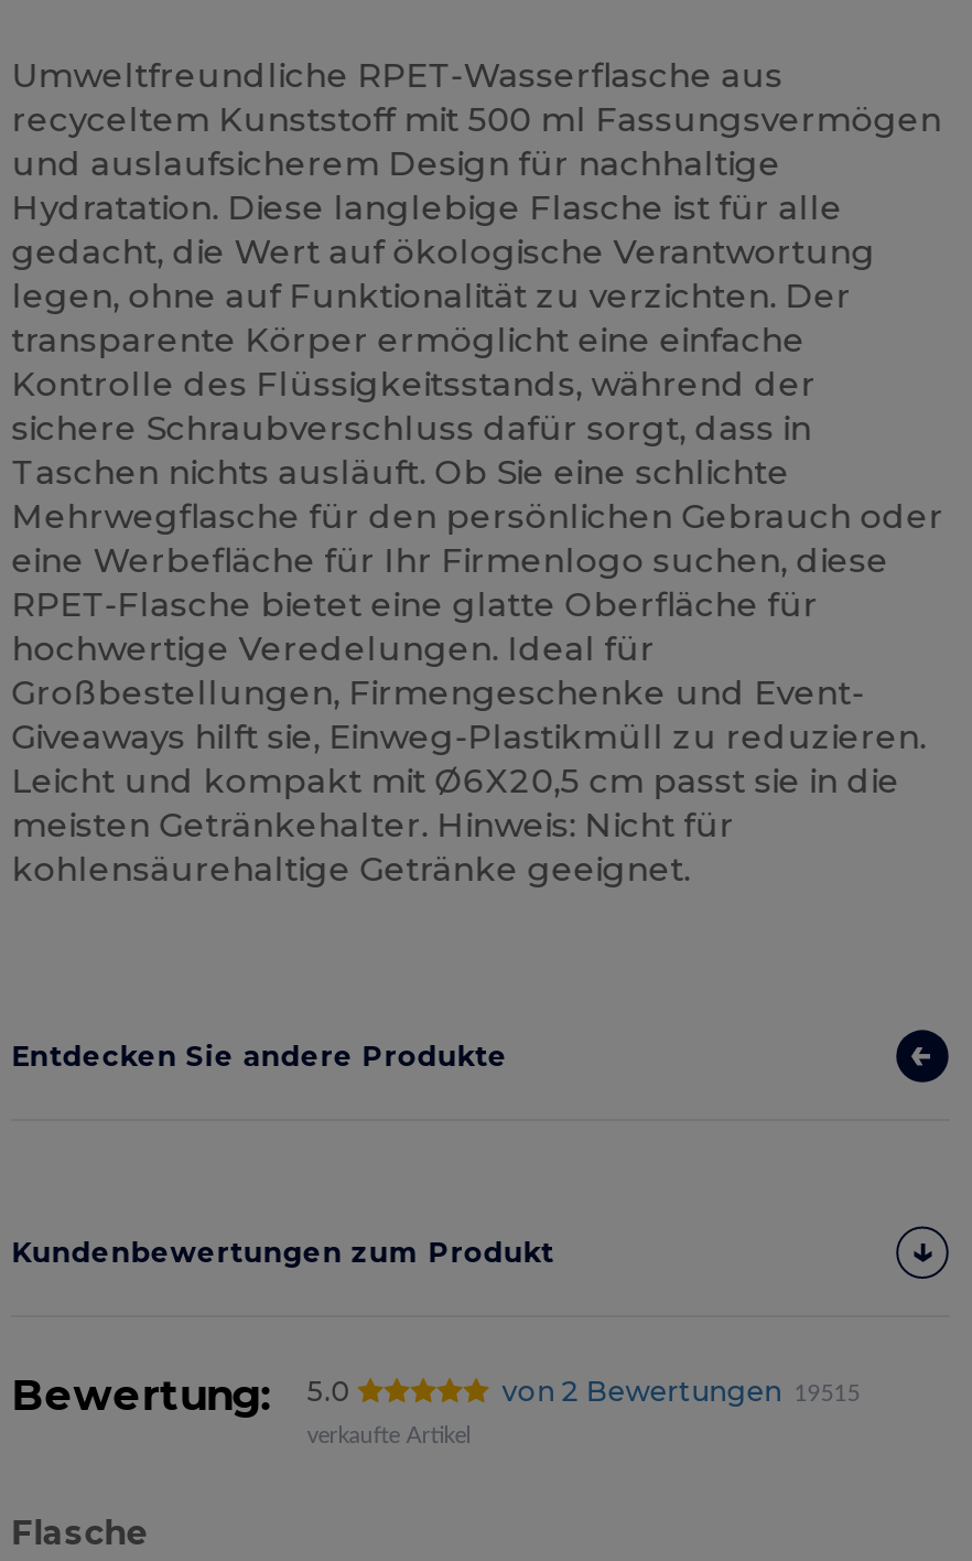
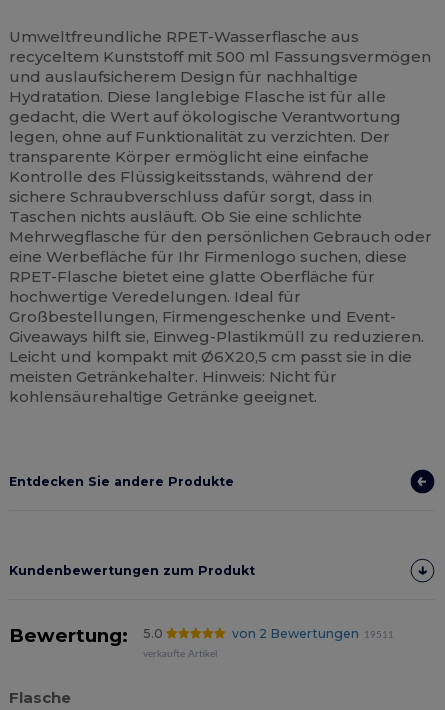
- von 2 Bewertungen 19515
+ von 2 Bewertungen 19511
